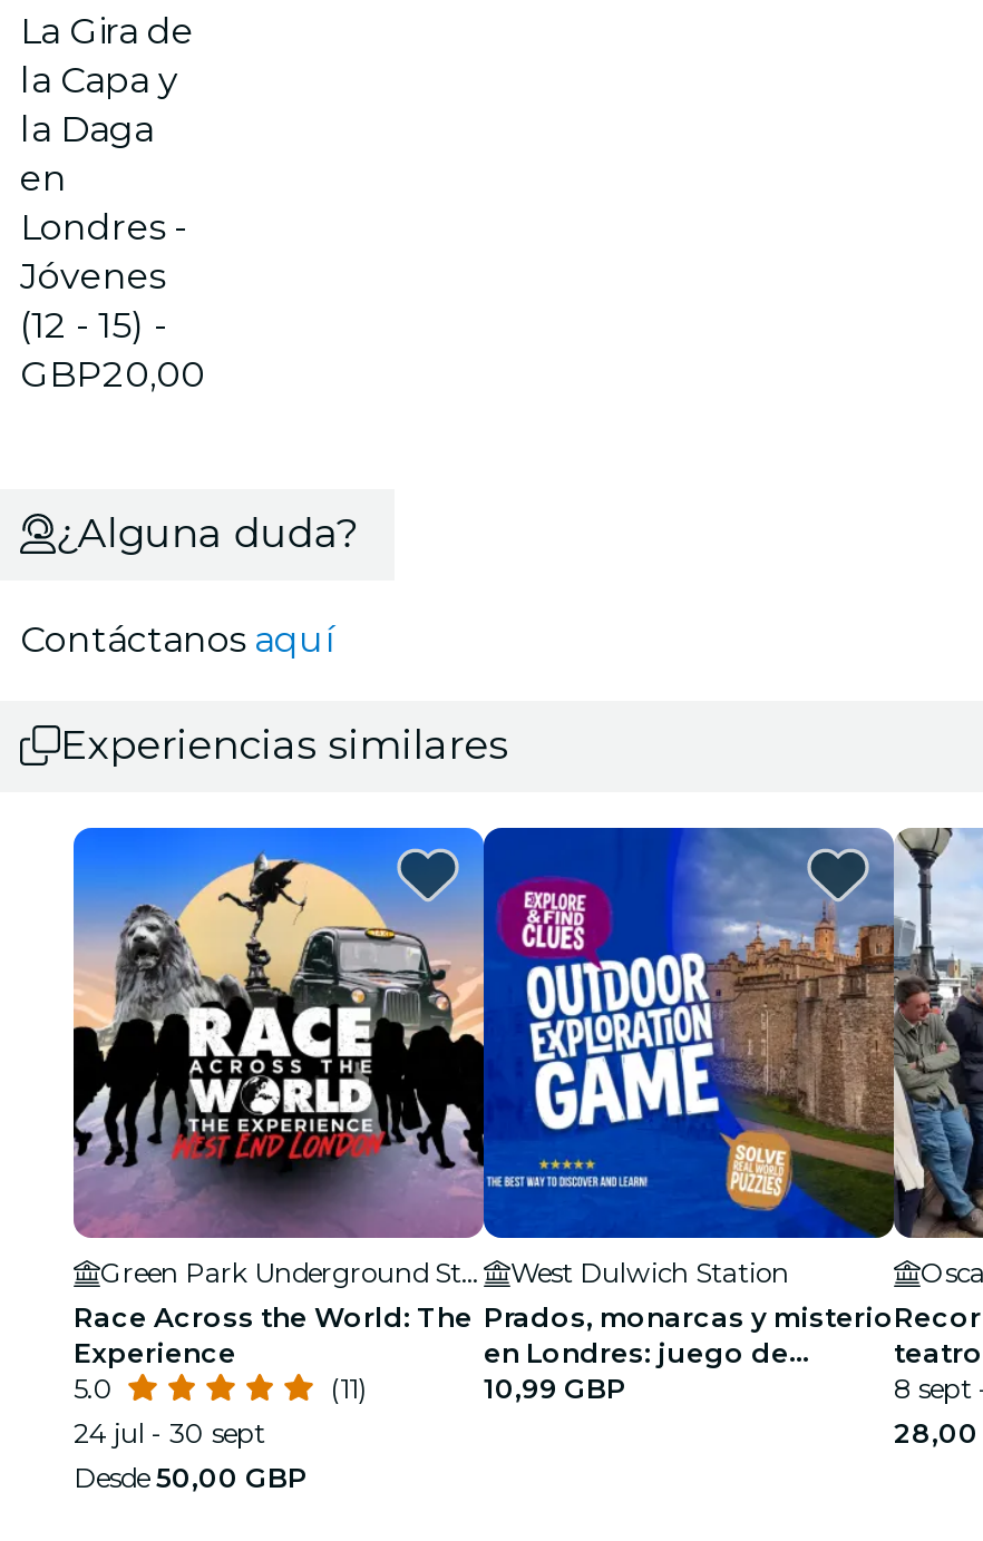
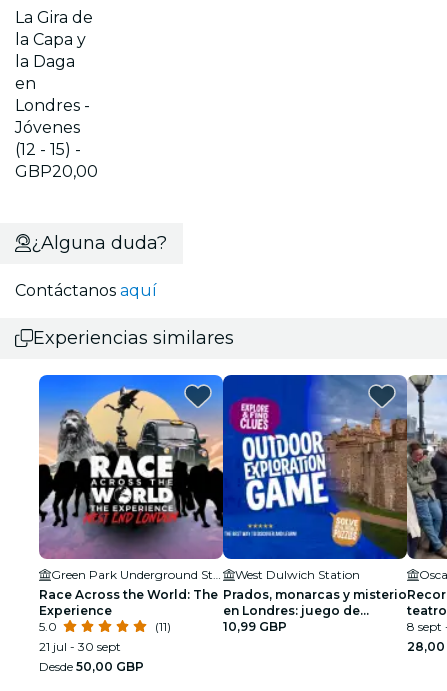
- 24 jul - 30 sept
+ 21 jul - 30 sept
